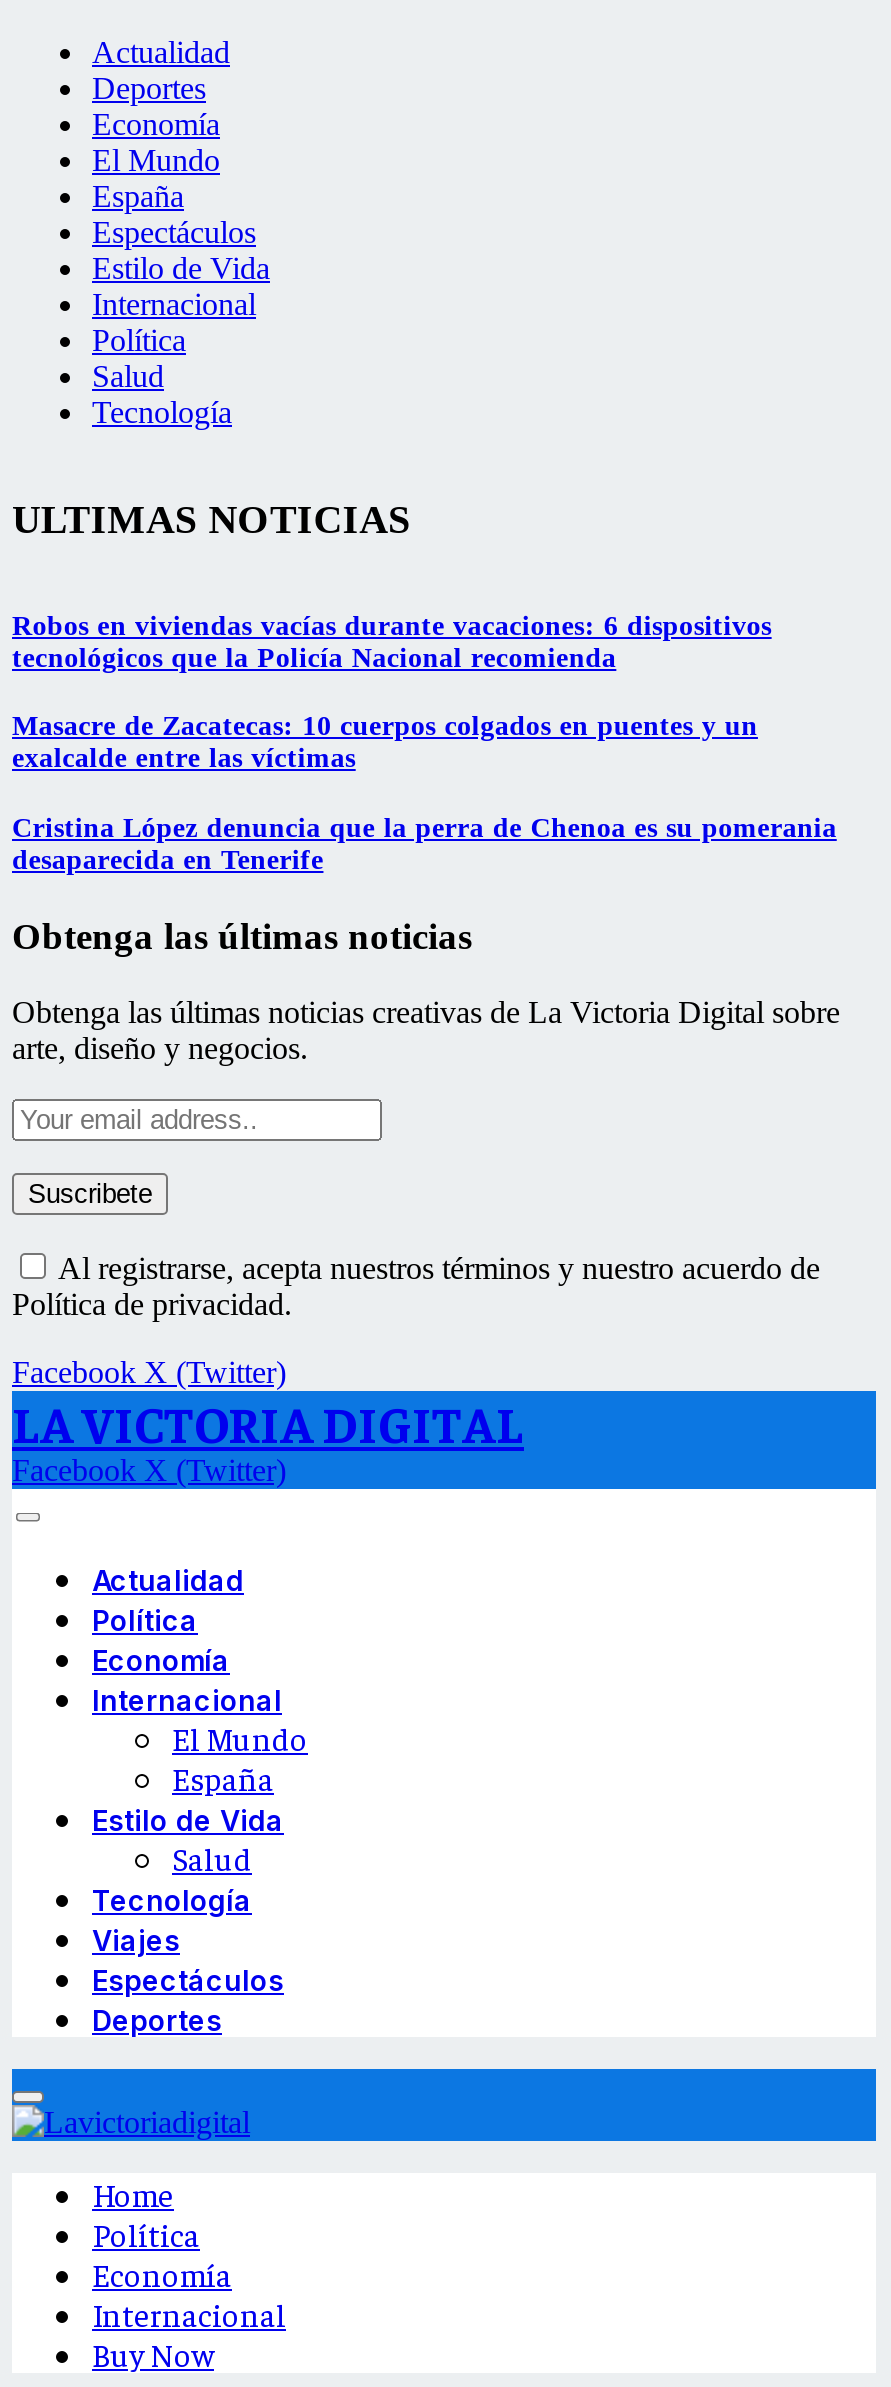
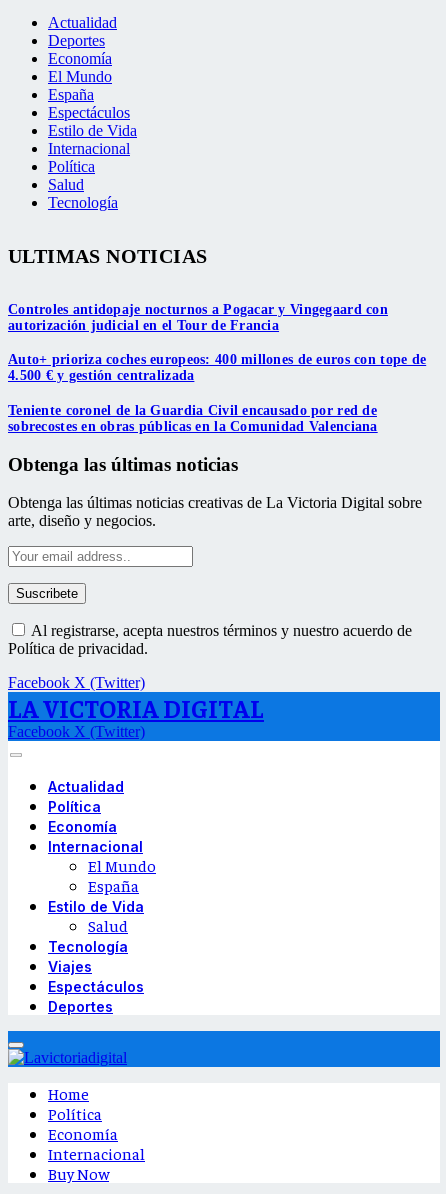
- Robos en viviendas vacías durante vacaciones: 6 dispositivos
- tecnológicos que la Policía Nacional recomienda
+ Controles antidopaje nocturnos a Pogacar y Vingegaard con
+ autorización judicial en el Tour de Francia

- Masacre de Zacatecas: 10 cuerpos colgados en puentes y un
- exalcalde entre las víctimas
+ Auto+ prioriza coches europeos: 400 millones de euros con tope de
+ 4.500 € y gestión centralizada

- Cristina López denuncia que la perra de Chenoa es su pomerania
- desaparecida en Tenerife
+ Teniente coronel de la Guardia Civil encausado por red de
+ sobrecostes en obras públicas en la Comunidad Valenciana
